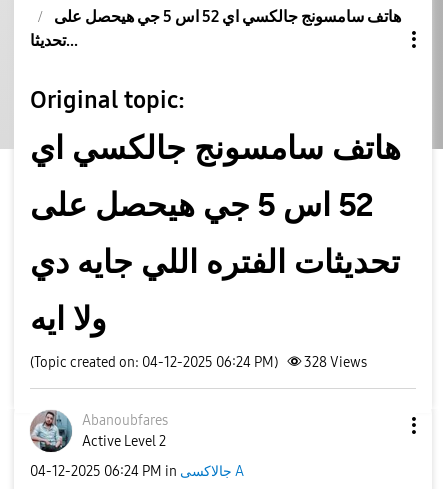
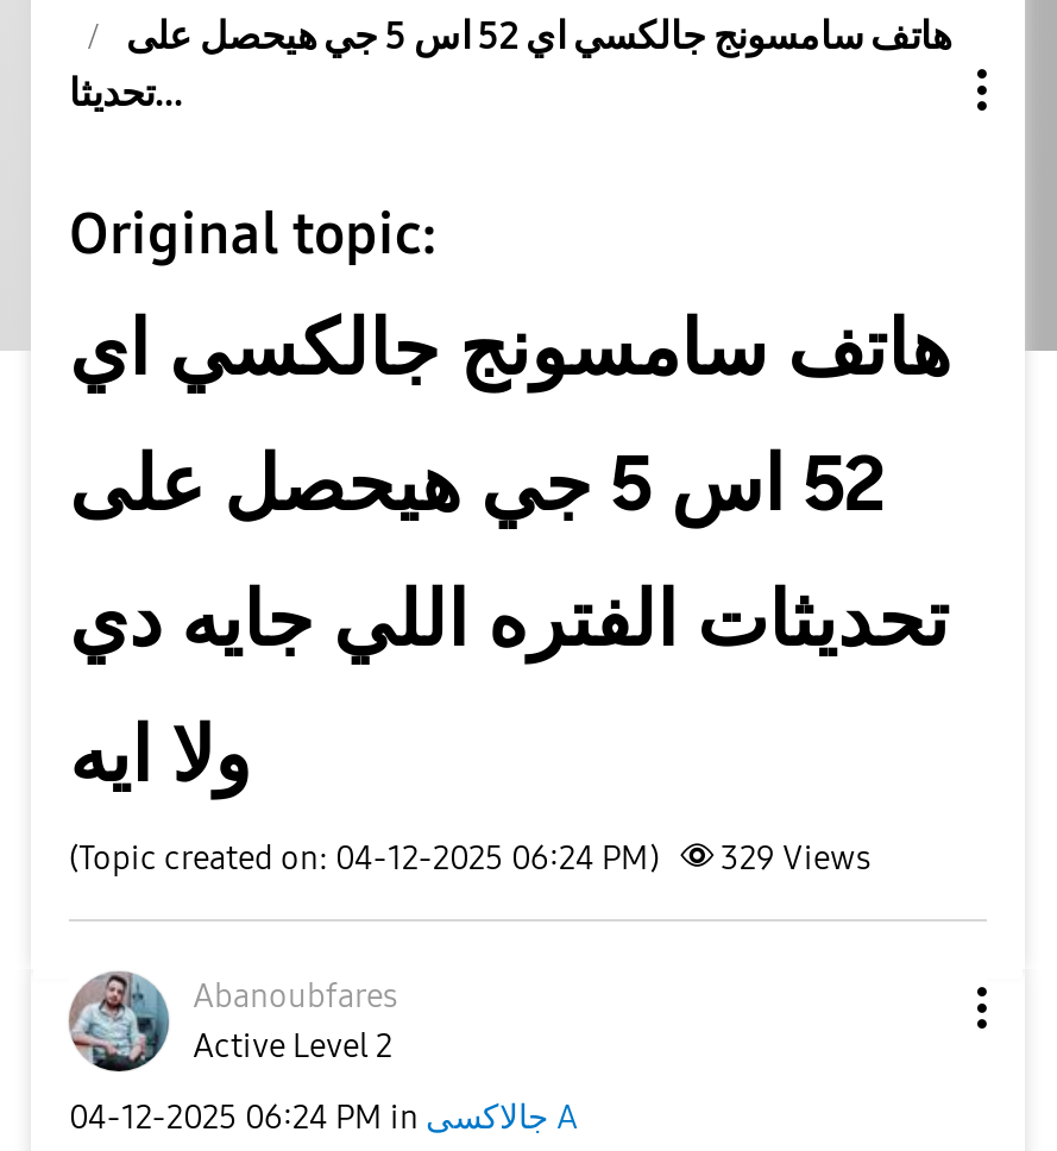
- (Topic created on: 04-12-2025 06:24 PM) 328 Views
+ (Topic created on: 04-12-2025 06:24 PM) 329 Views
